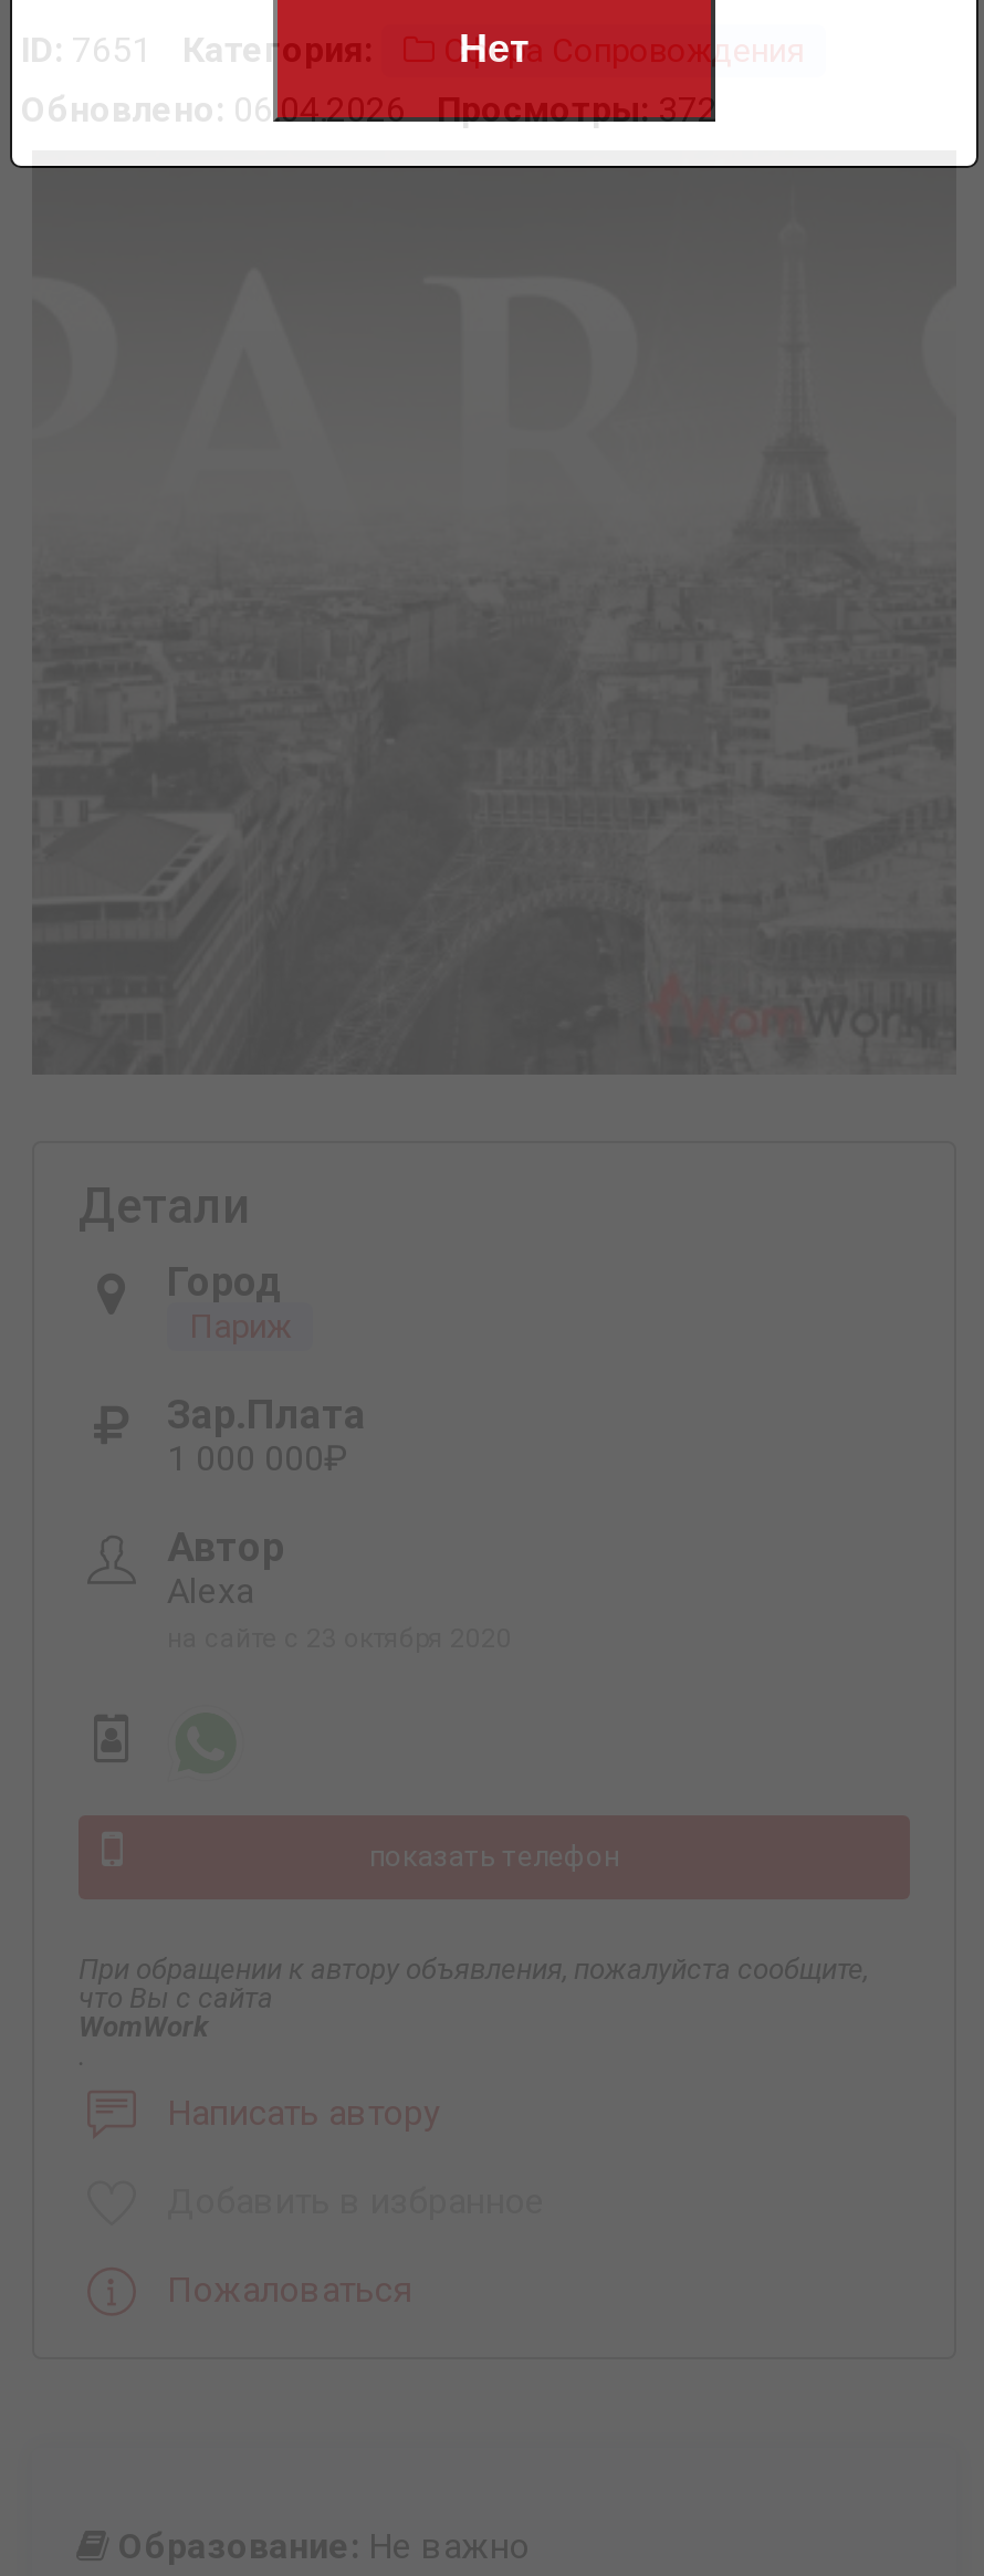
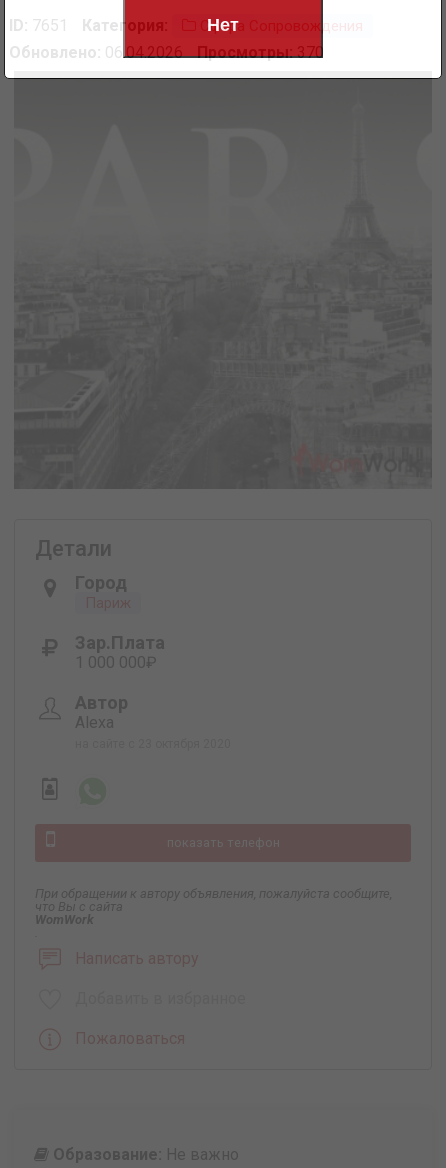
- Просмотры: 372
+ Просмотры: 370
